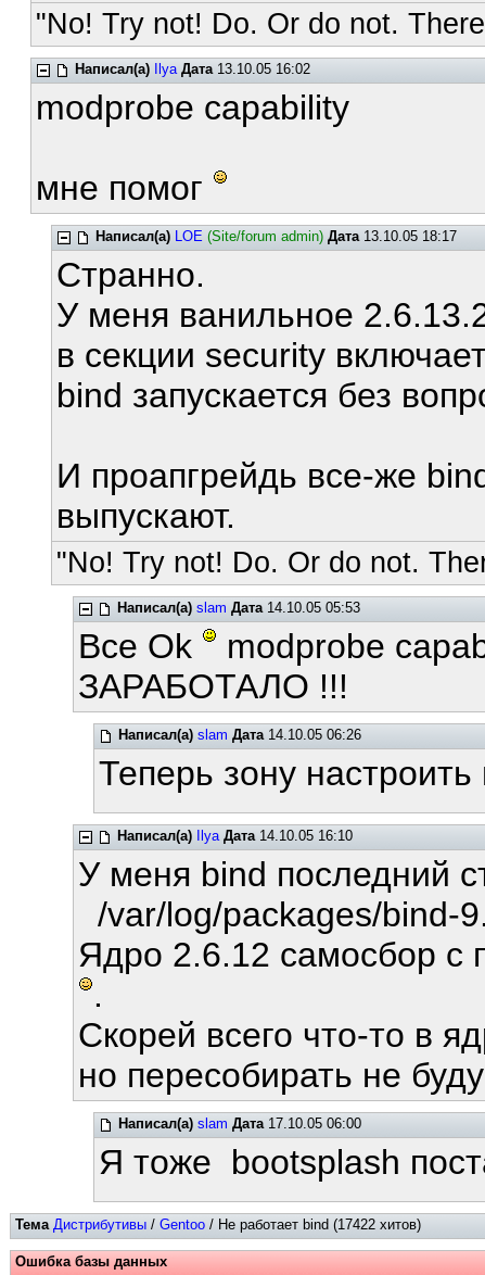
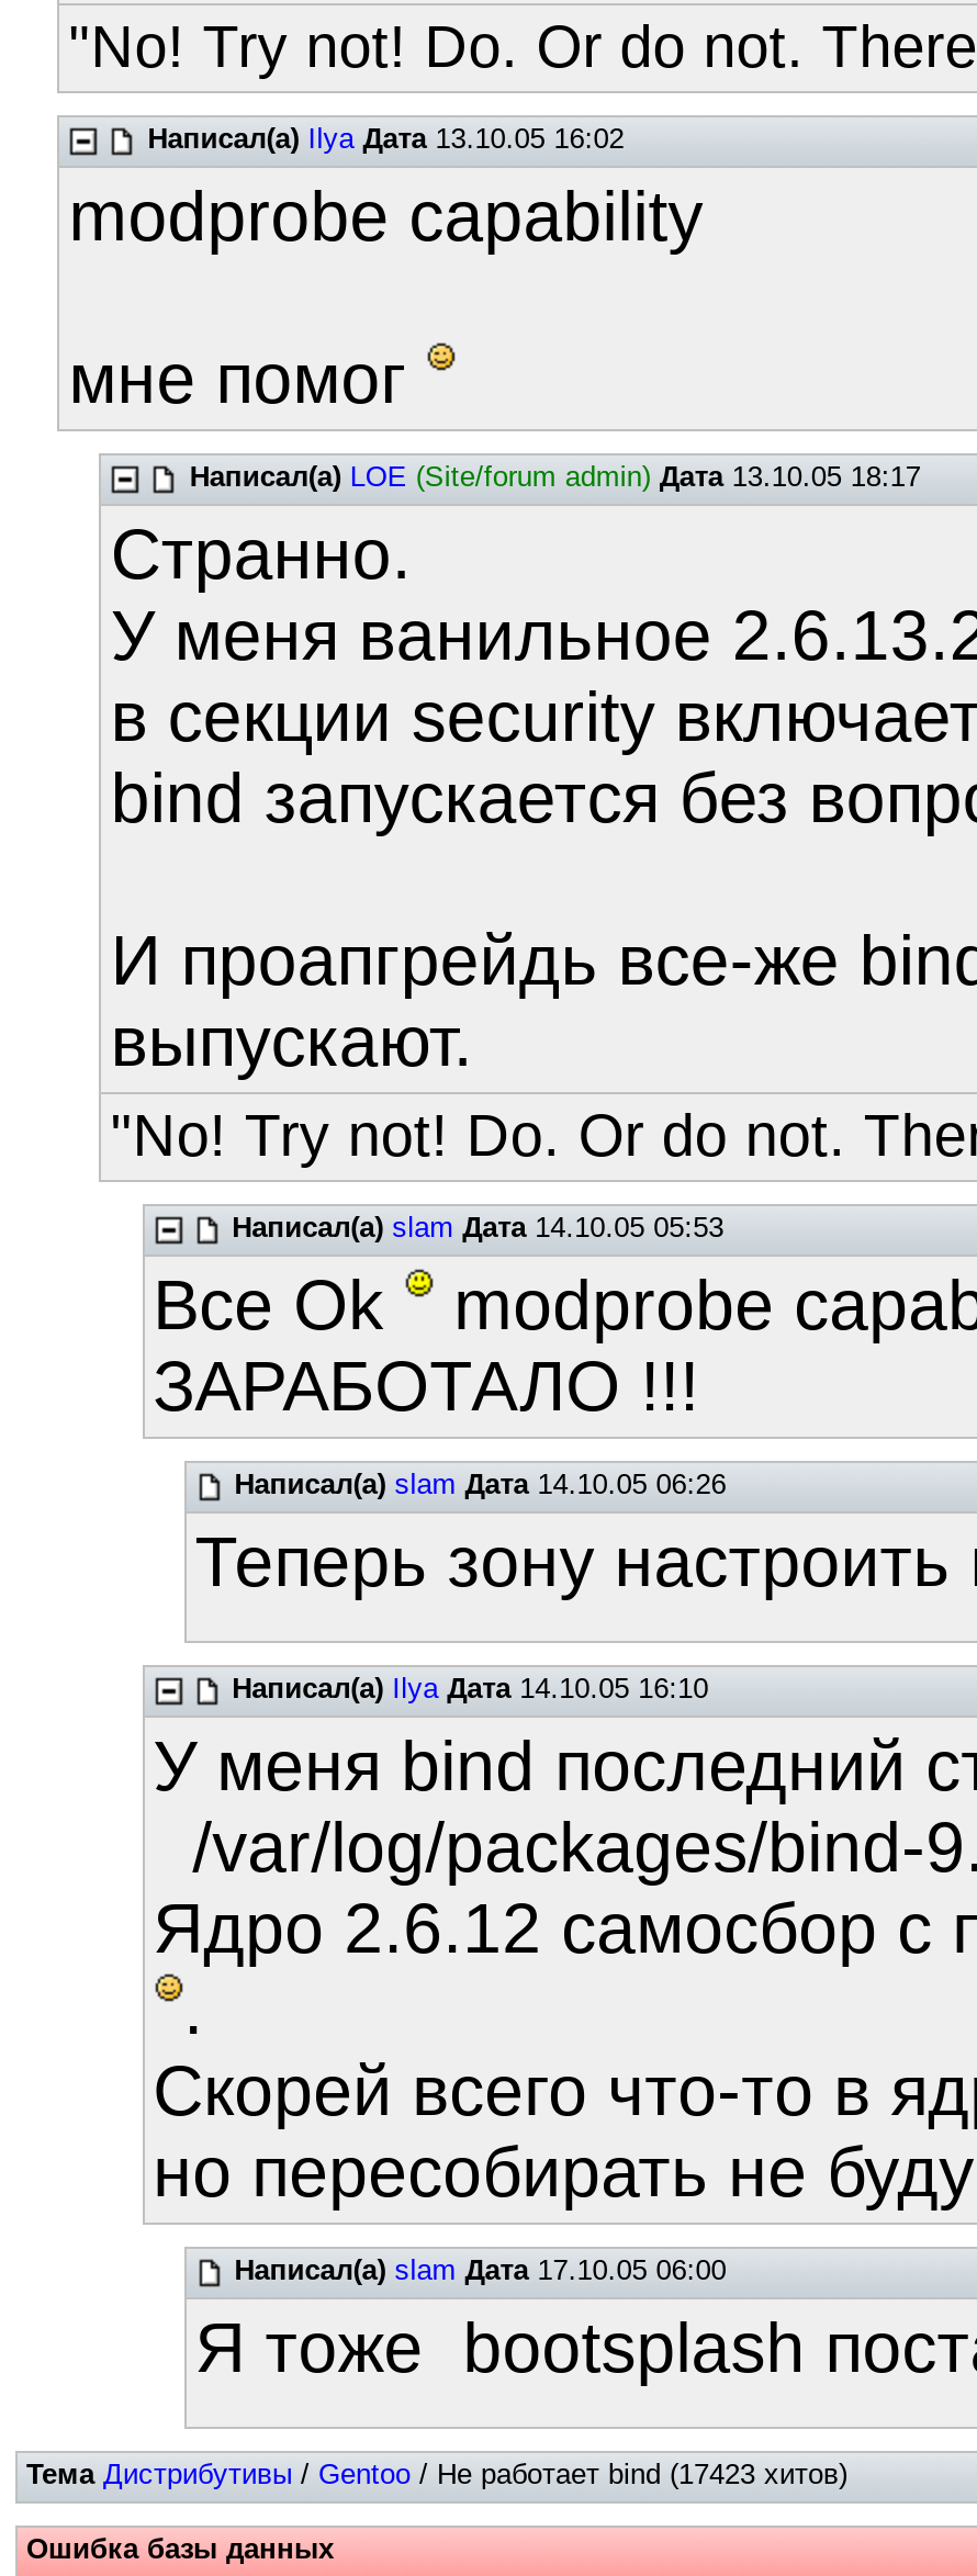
- Тема Дистрибутивы / Gentoo / Не работает bind (17422 хитов)
+ Тема Дистрибутивы / Gentoo / Не работает bind (17423 хитов)
